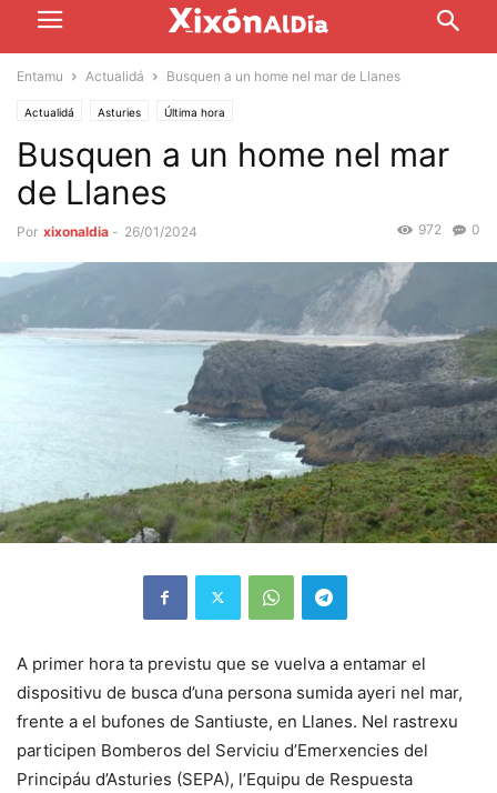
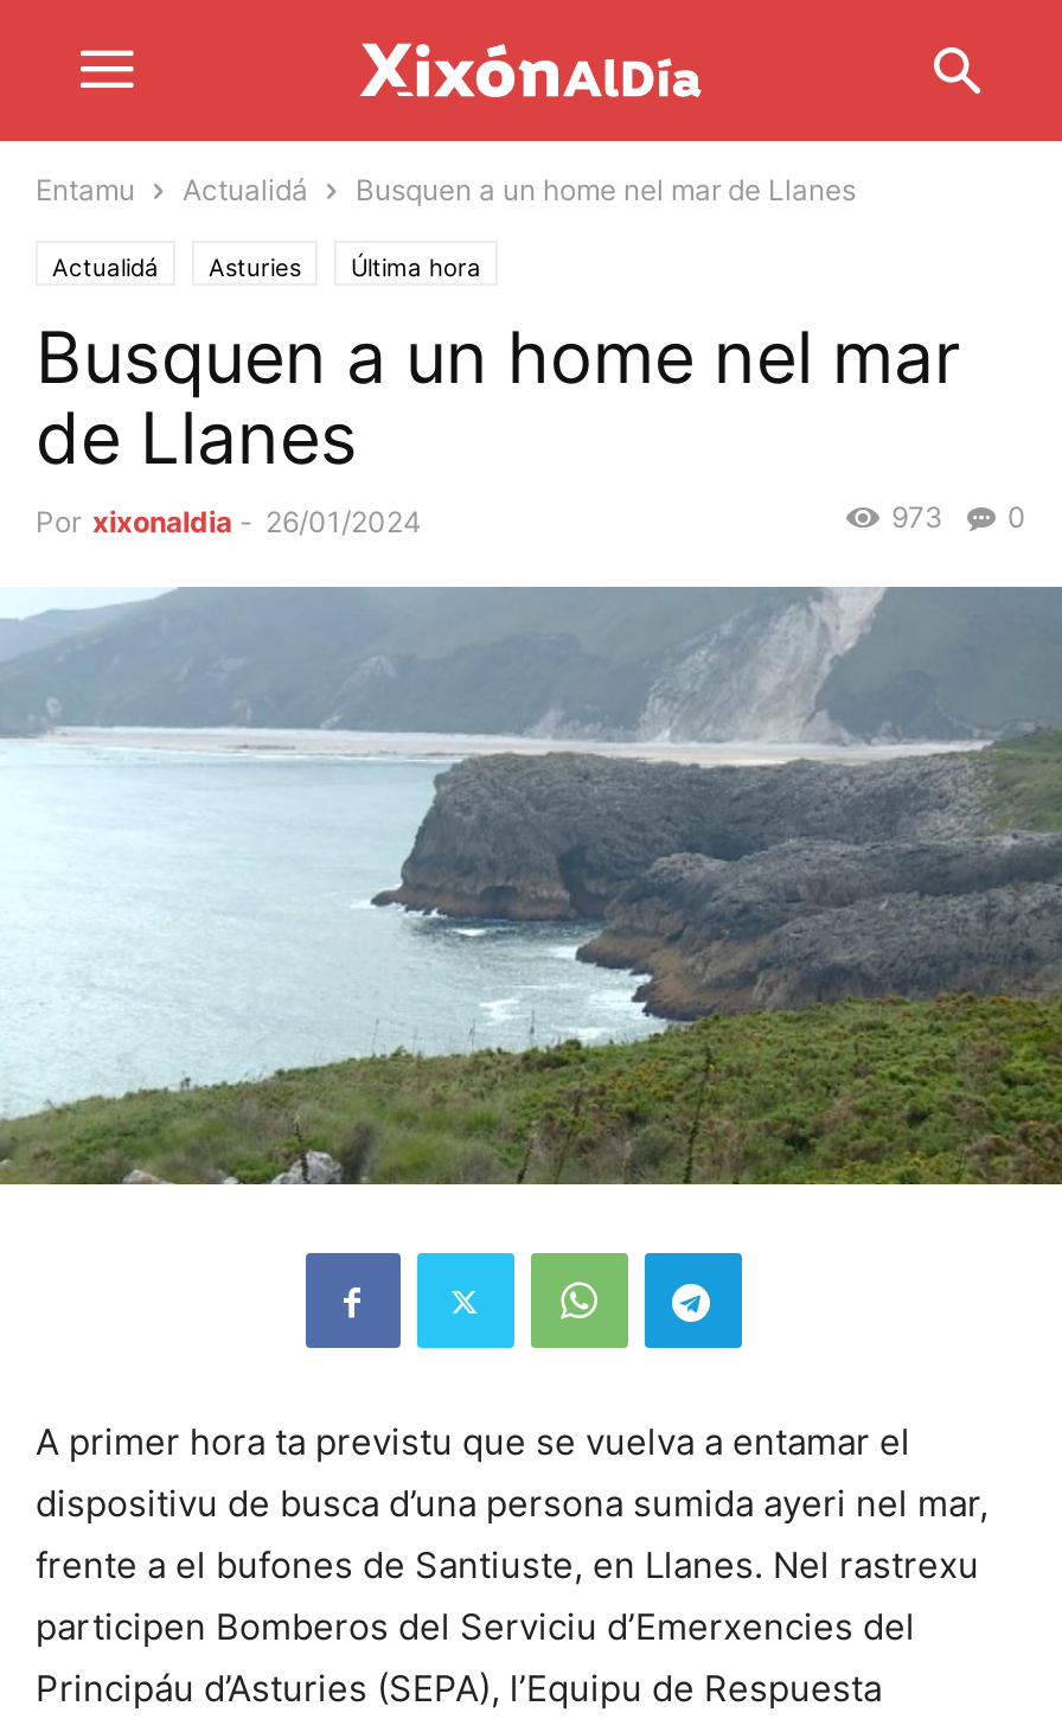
- 972 0
+ 973 0
